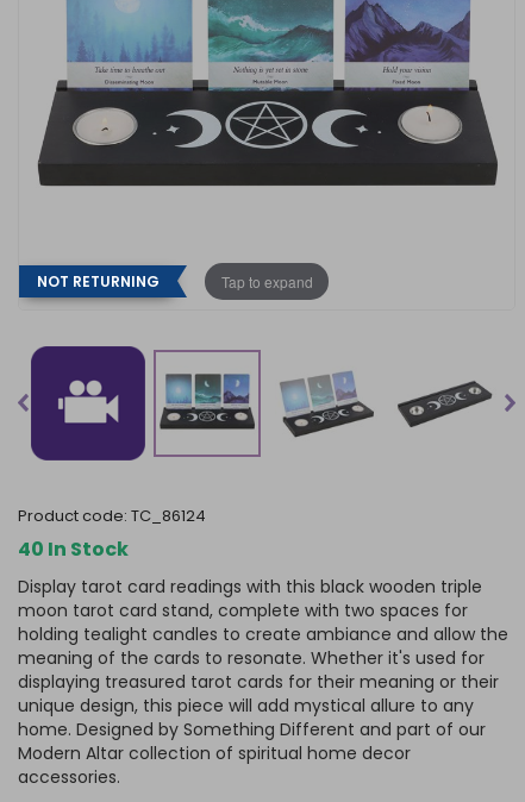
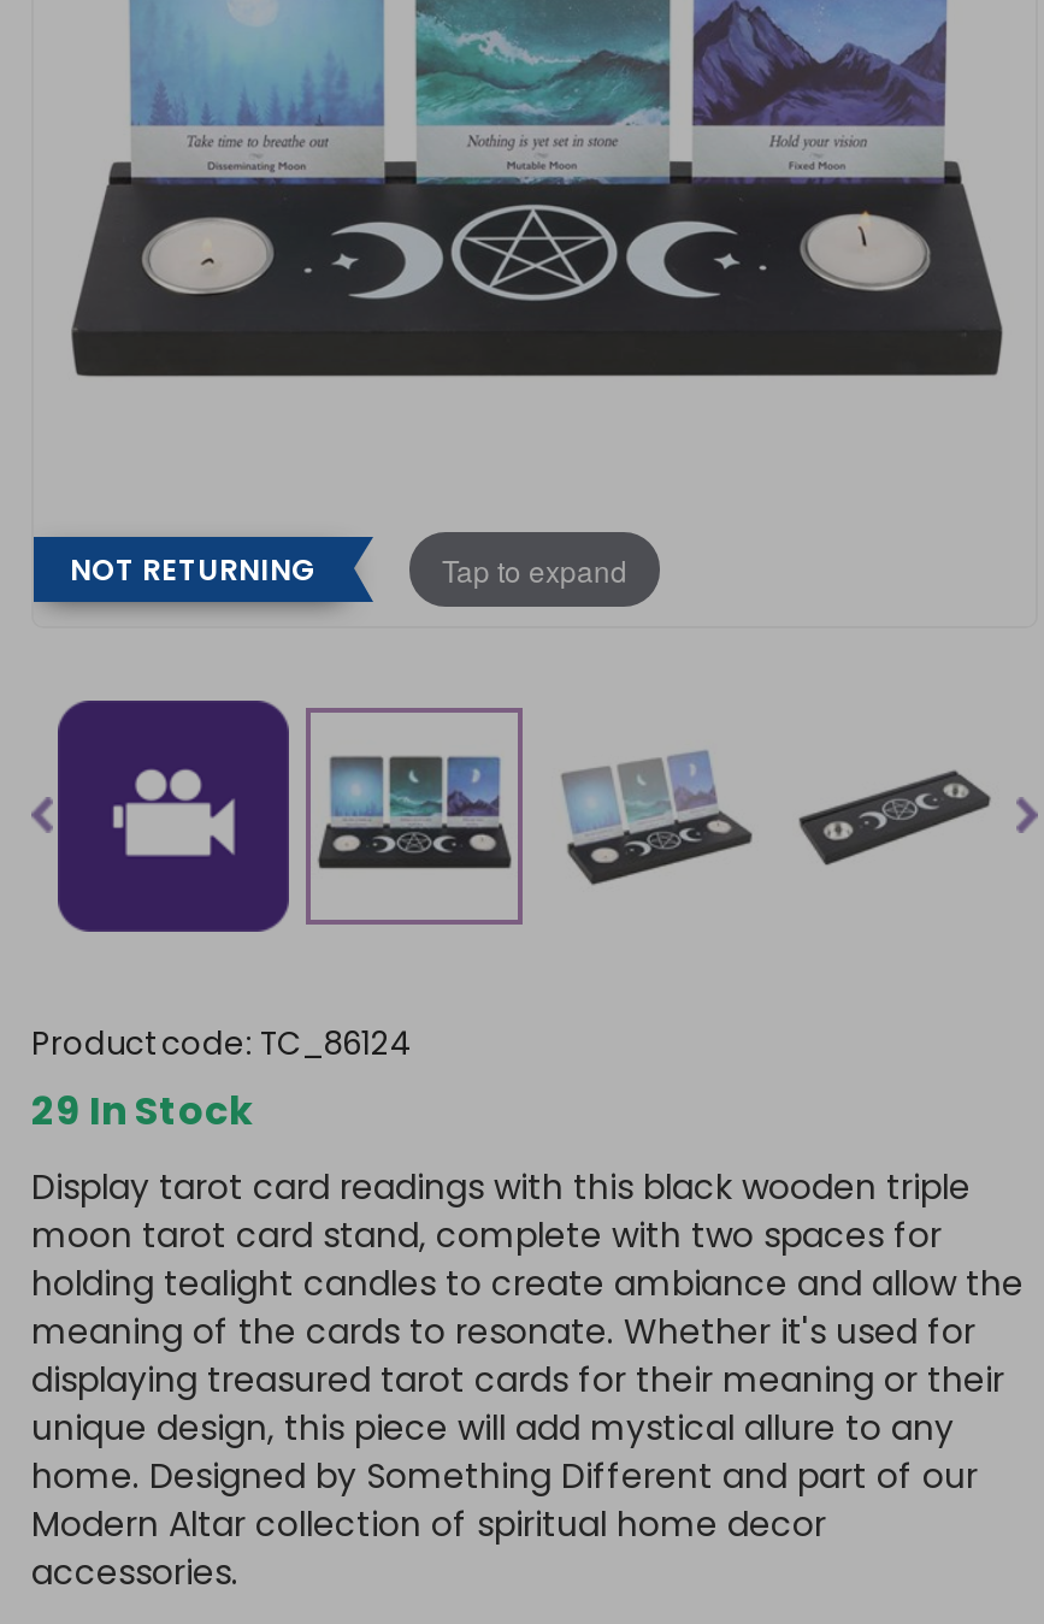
- 40 In Stock
+ 29 In Stock
